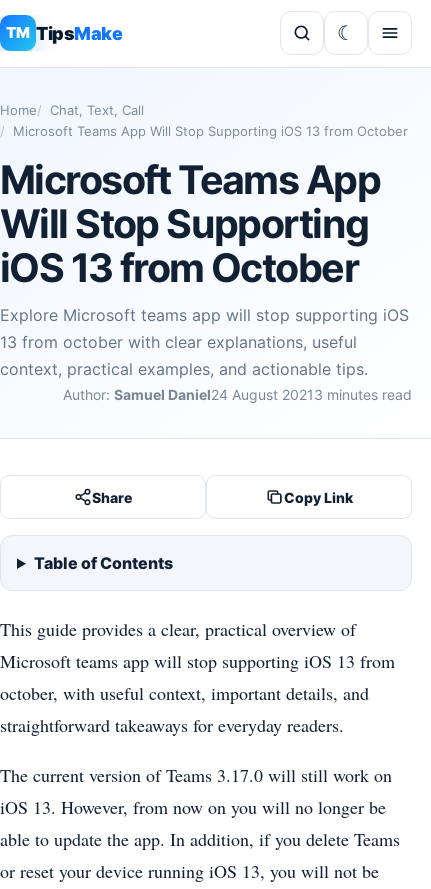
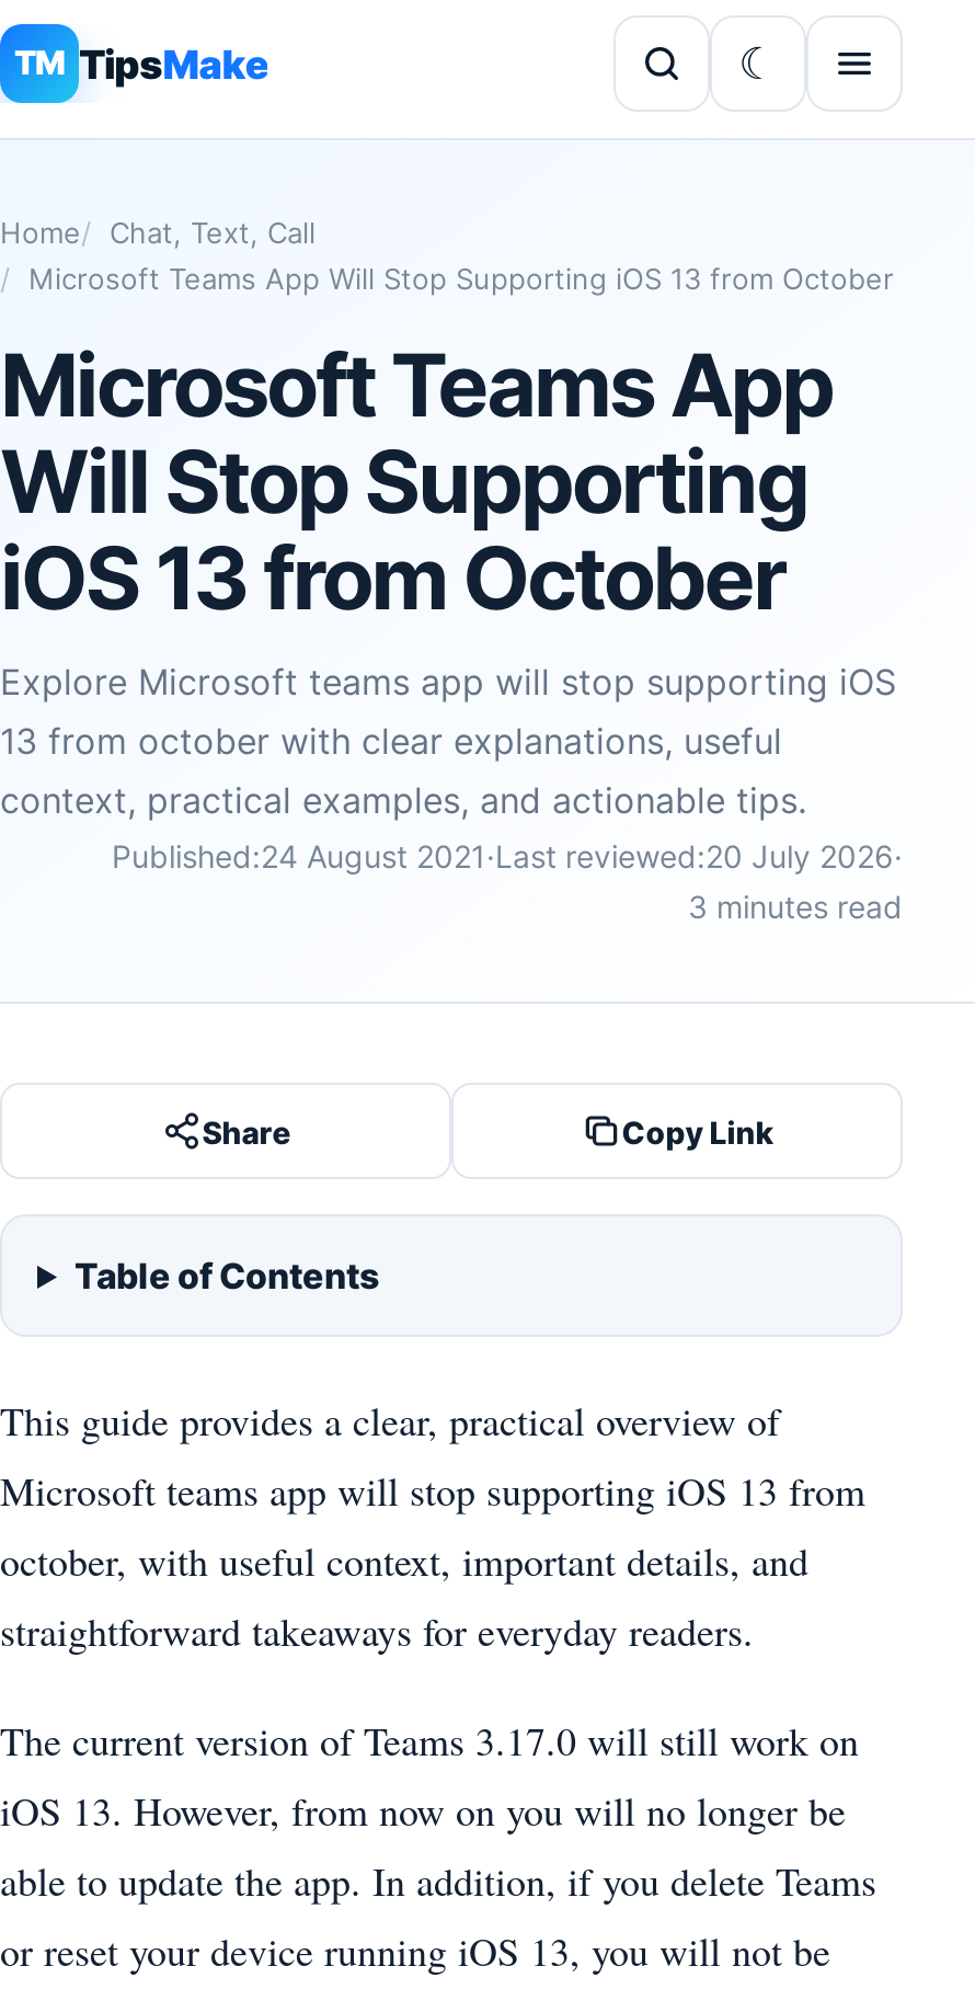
- Author: Samuel Daniel24 August 2021 3 minutes read
+ Published:24 August 2021 · Last reviewed:20 July 2026·
+ 3 minutes read
